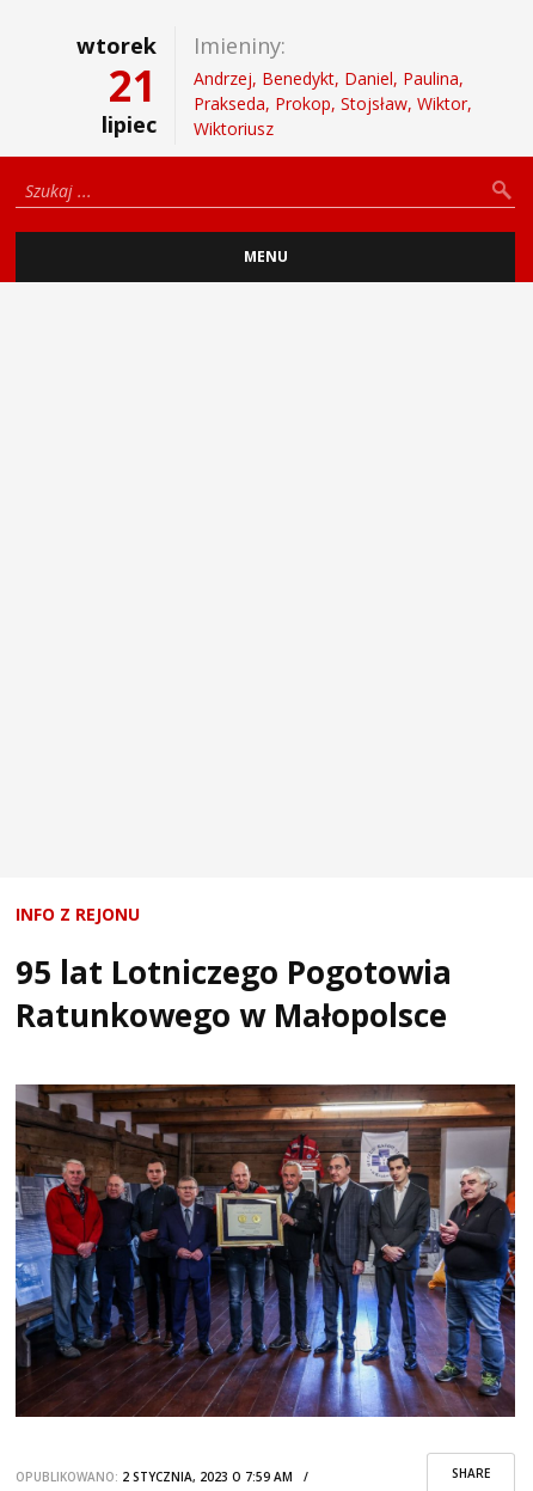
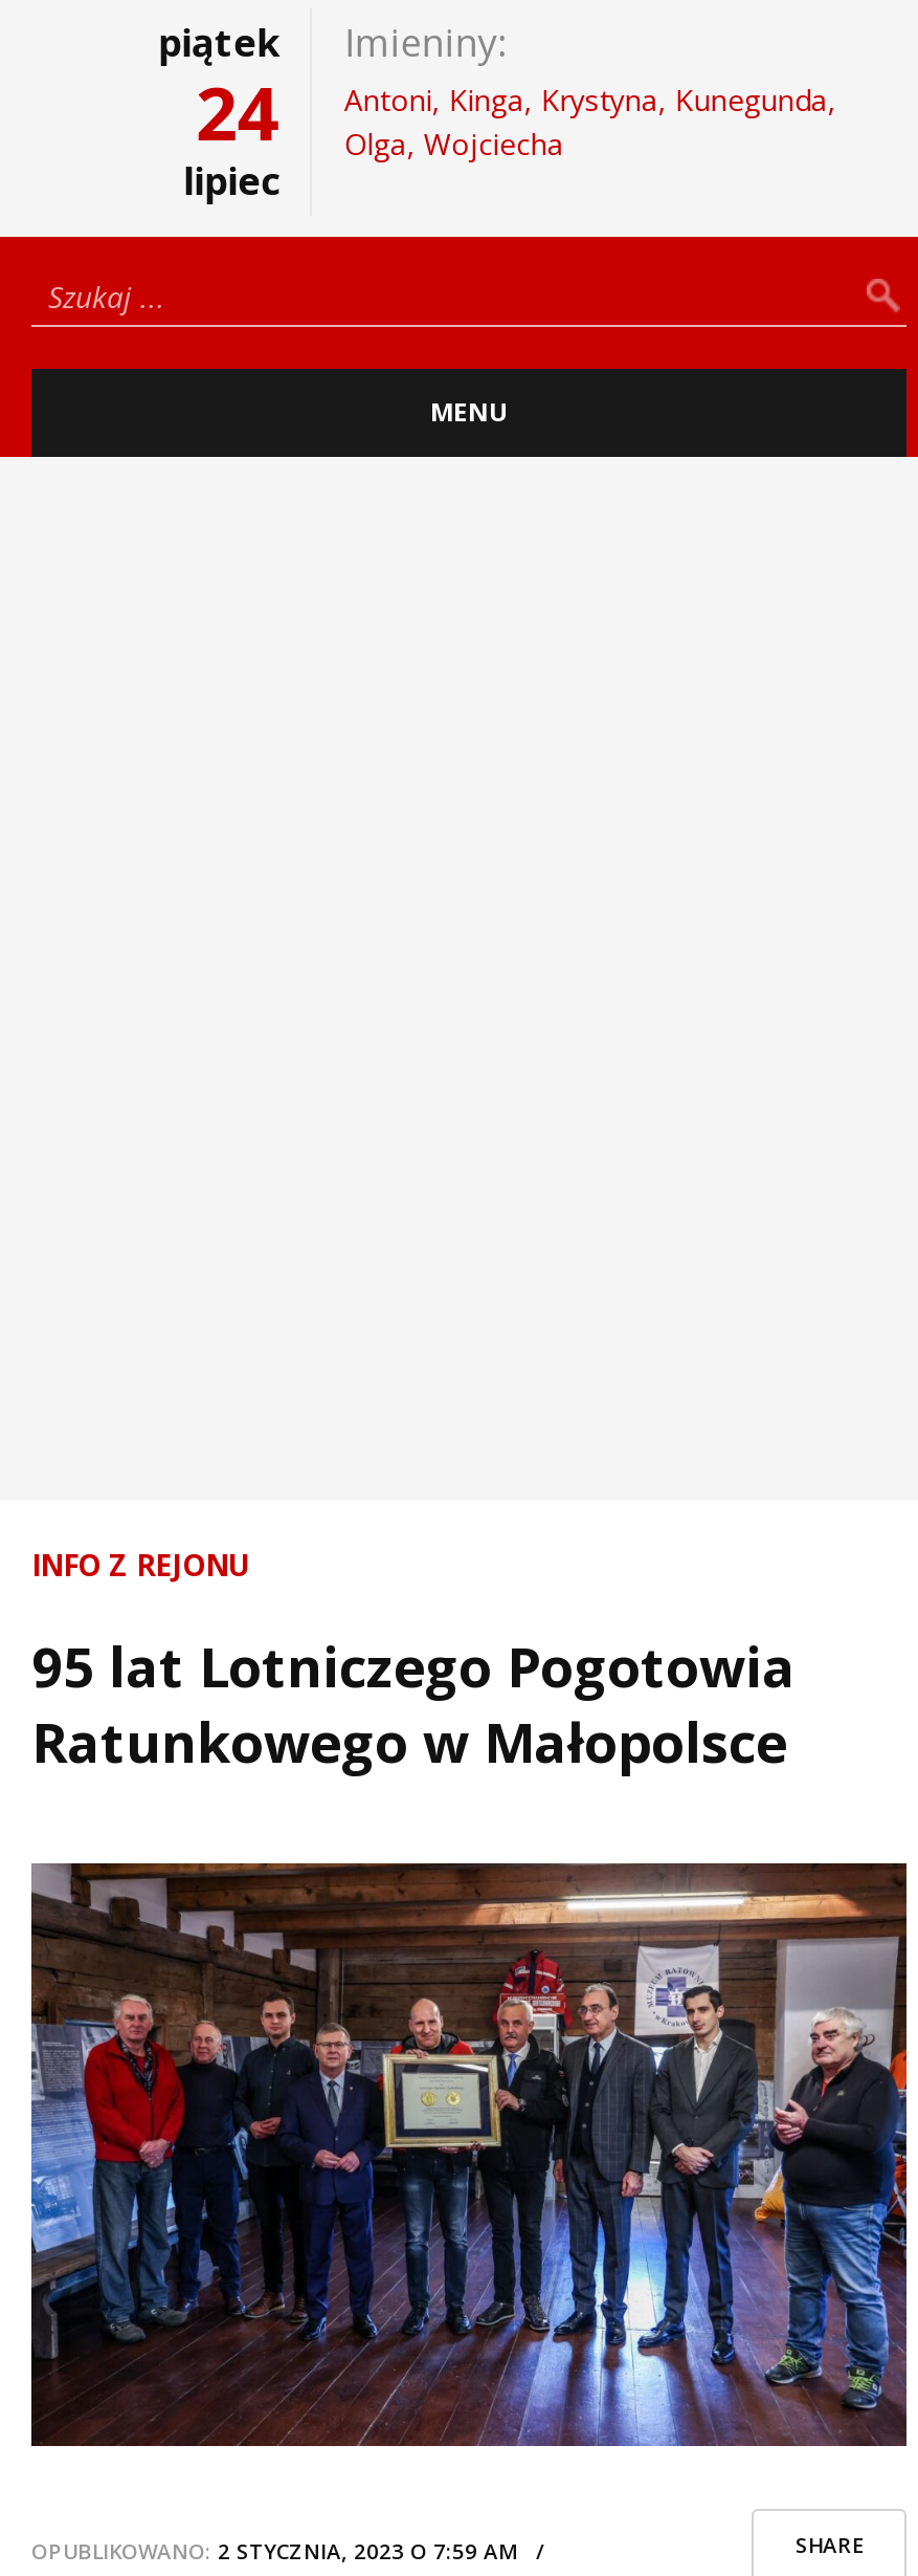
- wtorek
- 21
+ piątek
+ 24

- Andrzej, Benedykt, Daniel, Paulina,
- Prakseda, Prokop, Stojsław, Wiktor,
- Wiktoriusz
+ Antoni, Kinga, Krystyna, Kunegunda,
+ Olga, Wojciecha
